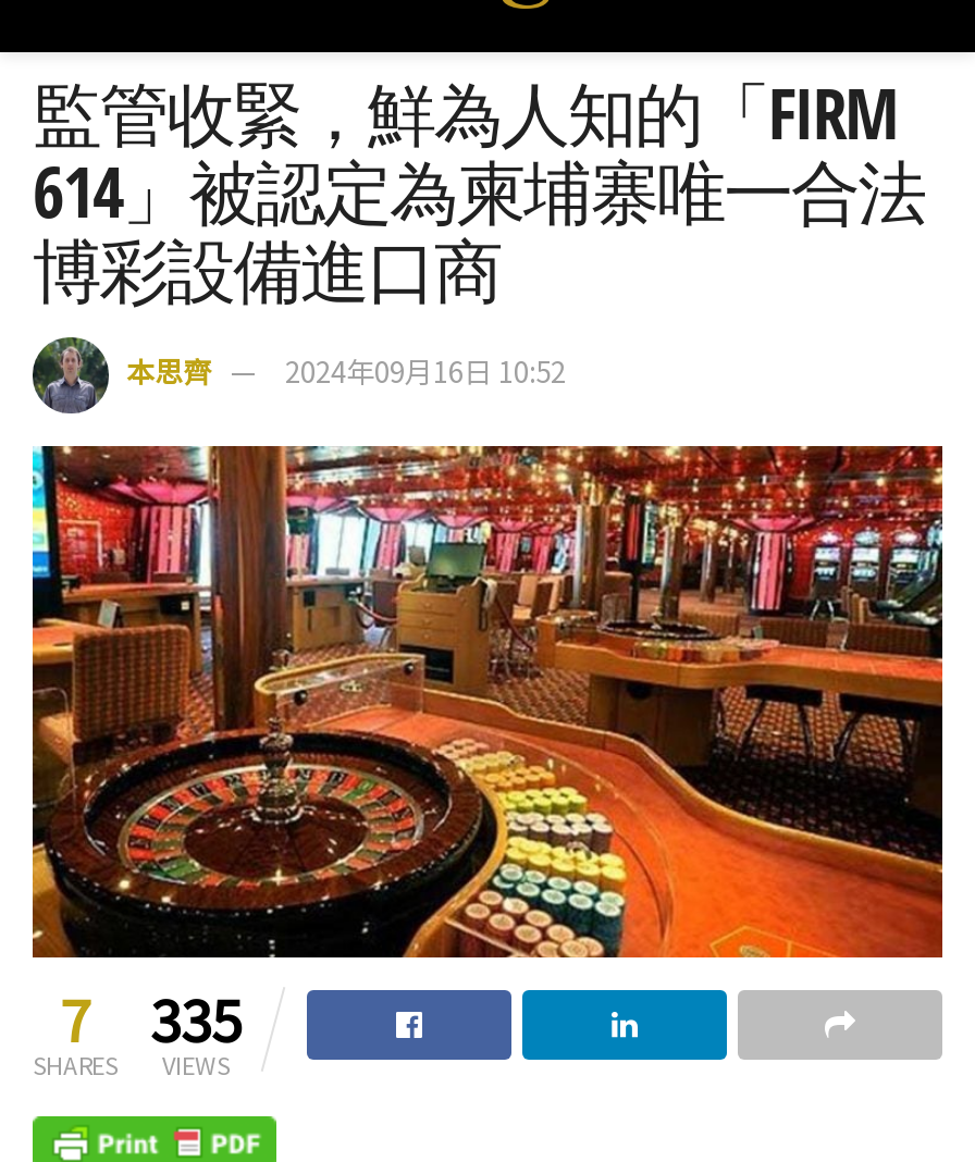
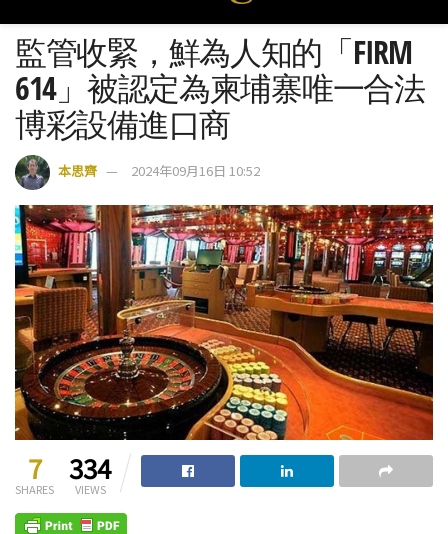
- 7 335
+ 7 334
